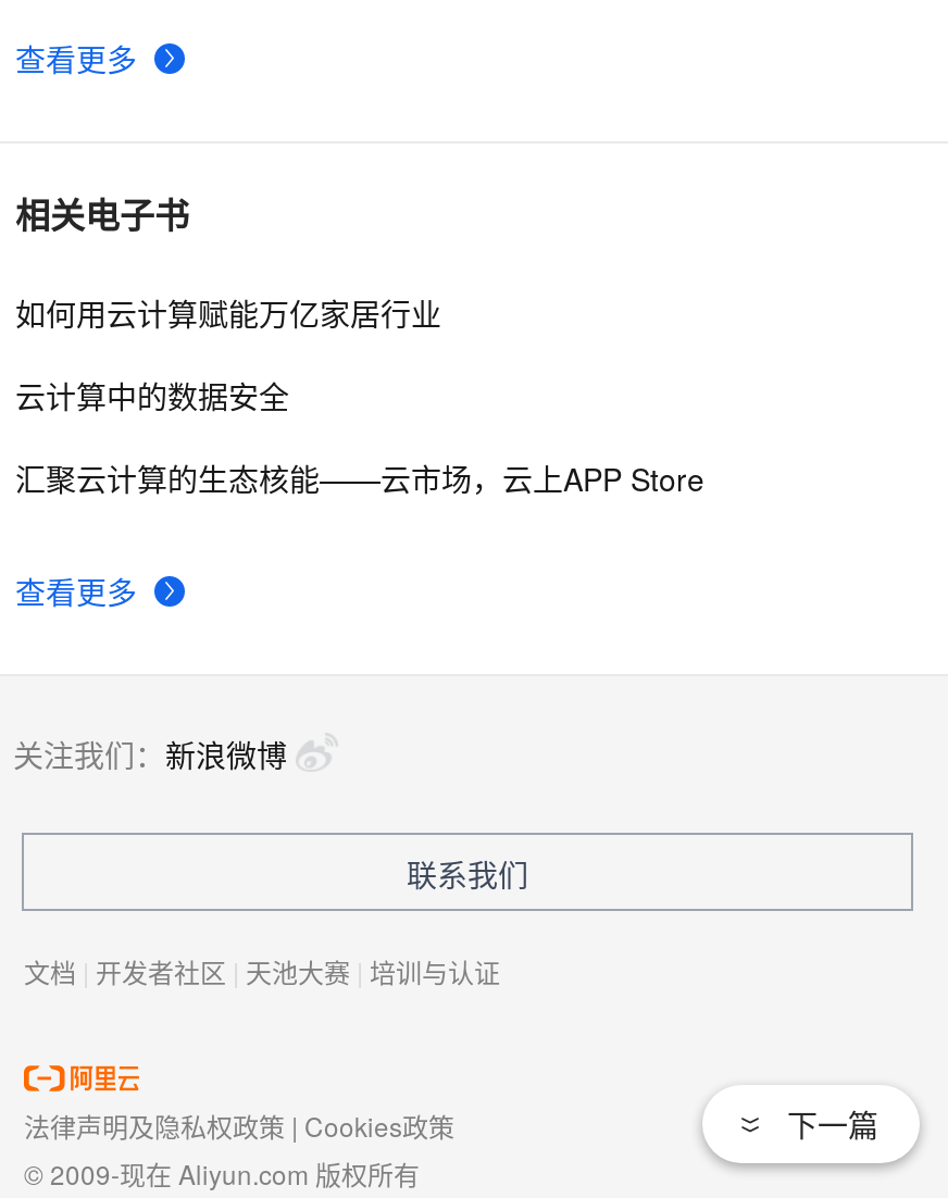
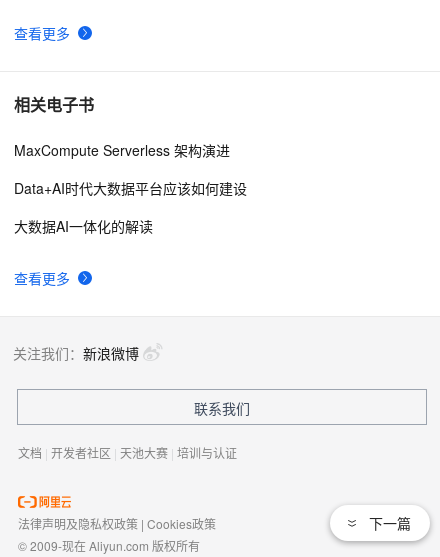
- 如何用云计算赋能万亿家居行业
+ MaxCompute Serverless 架构演进

- 云计算中的数据安全
+ Data+AI时代大数据平台应该如何建设

- 汇聚云计算的生态核能——云市场，云上APP Store
+ 大数据AI一体化的解读
